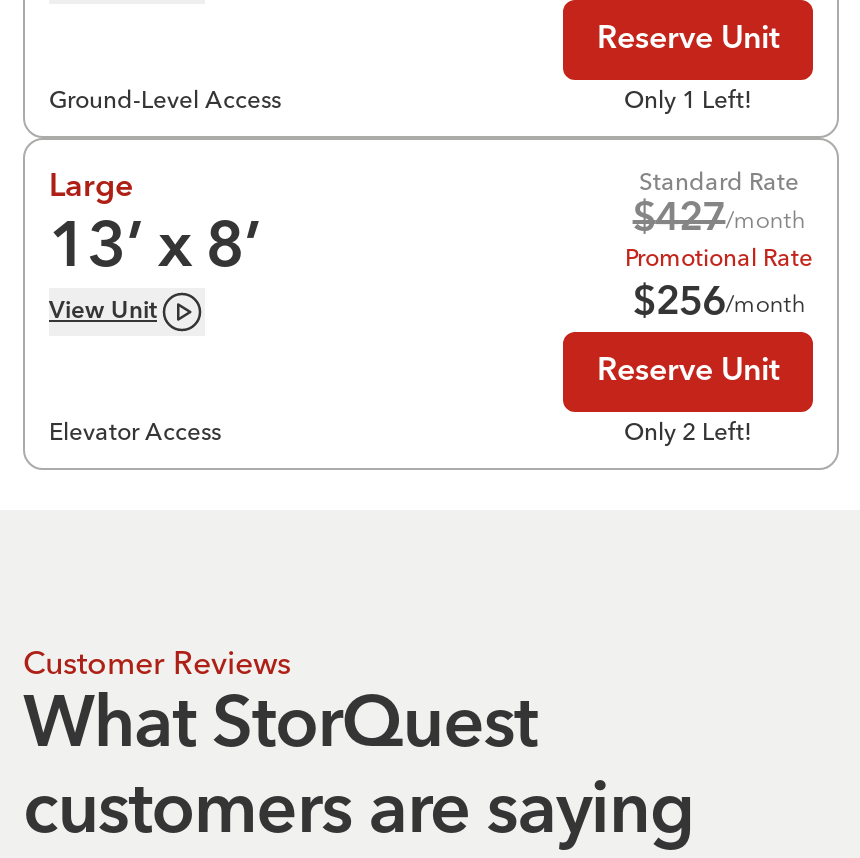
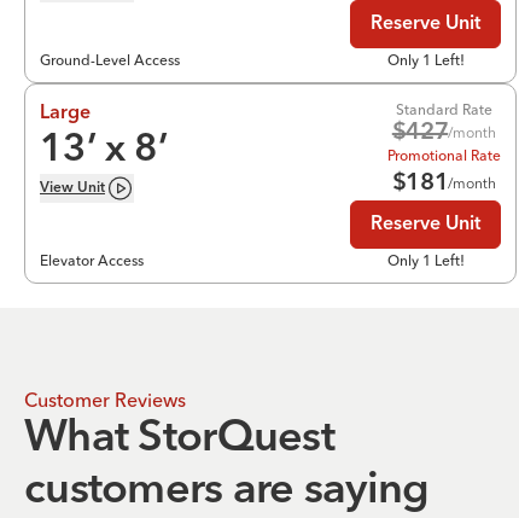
- $256/month
+ $181/month

- Only 2 Left!
+ Only 1 Left!
